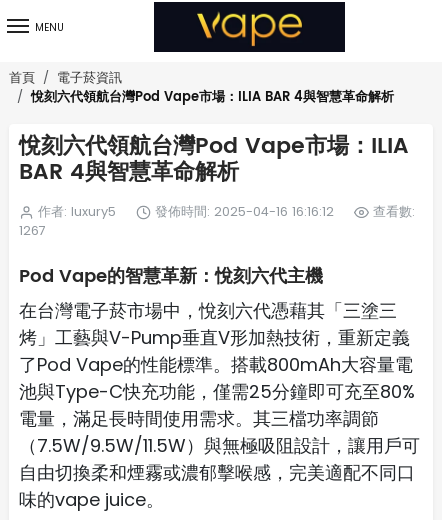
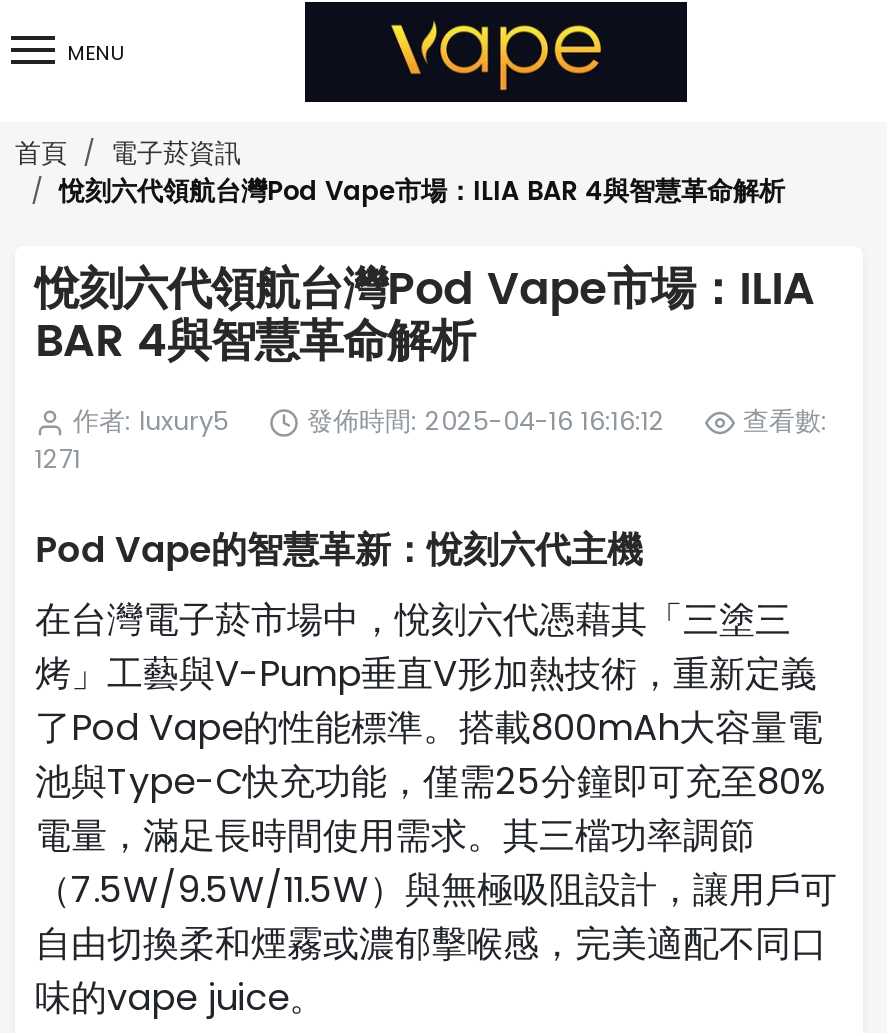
- 1267
+ 1271
